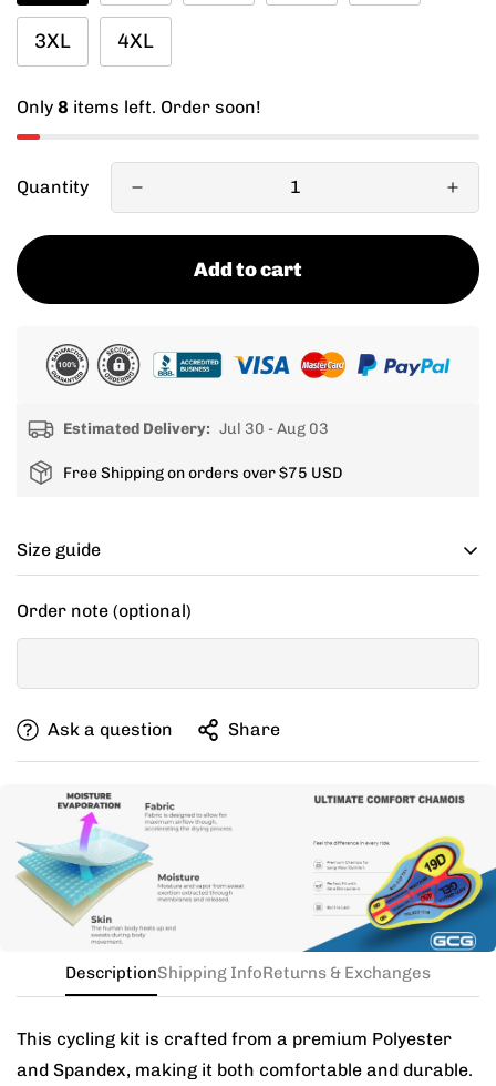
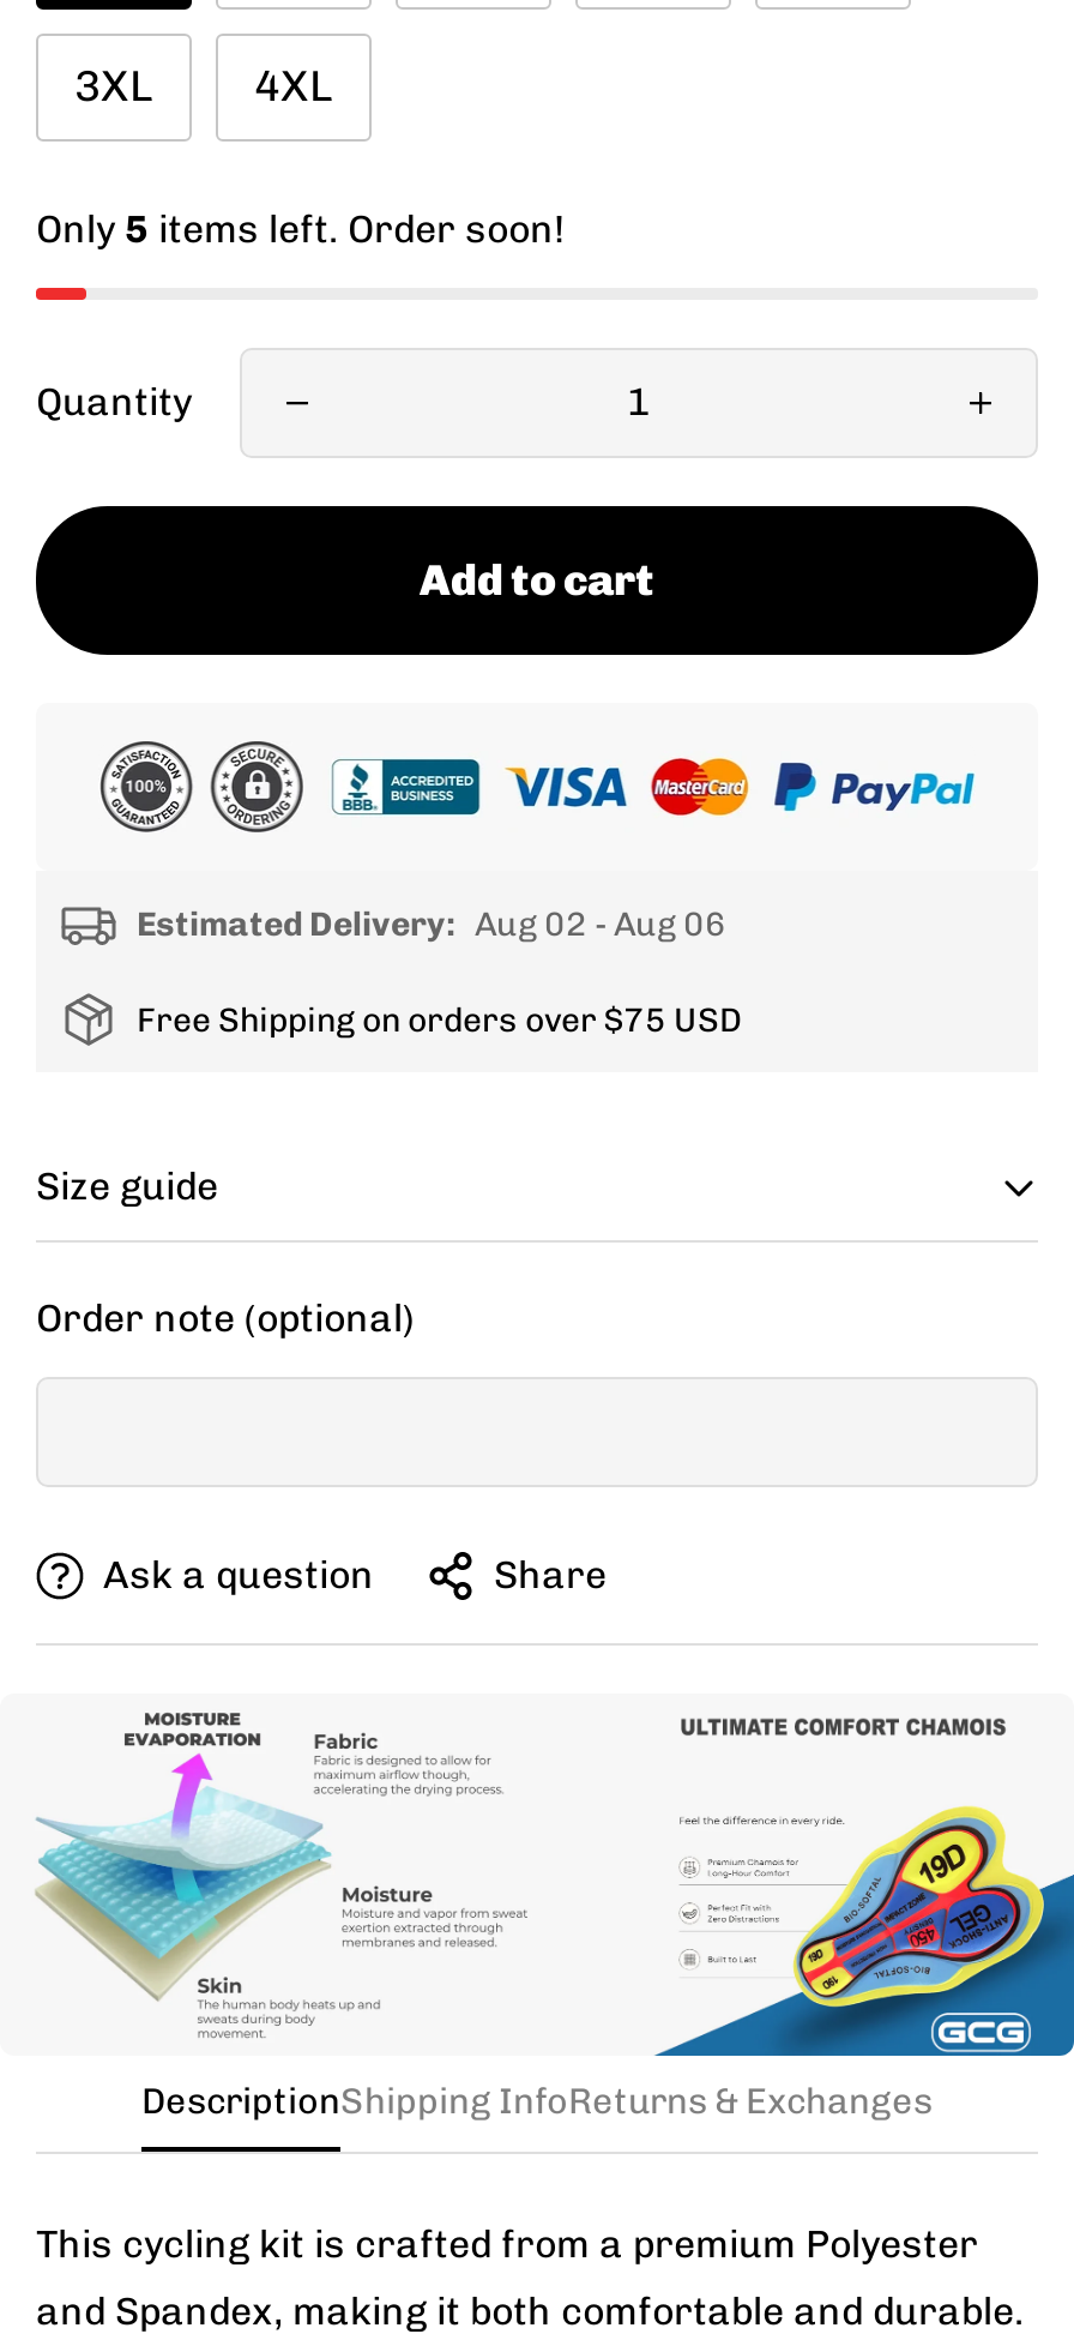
- Only 8 items left. Order soon!
+ Only 5 items left. Order soon!

- Estimated Delivery: Jul 30 - Aug 03
+ Estimated Delivery: Aug 02 - Aug 06
